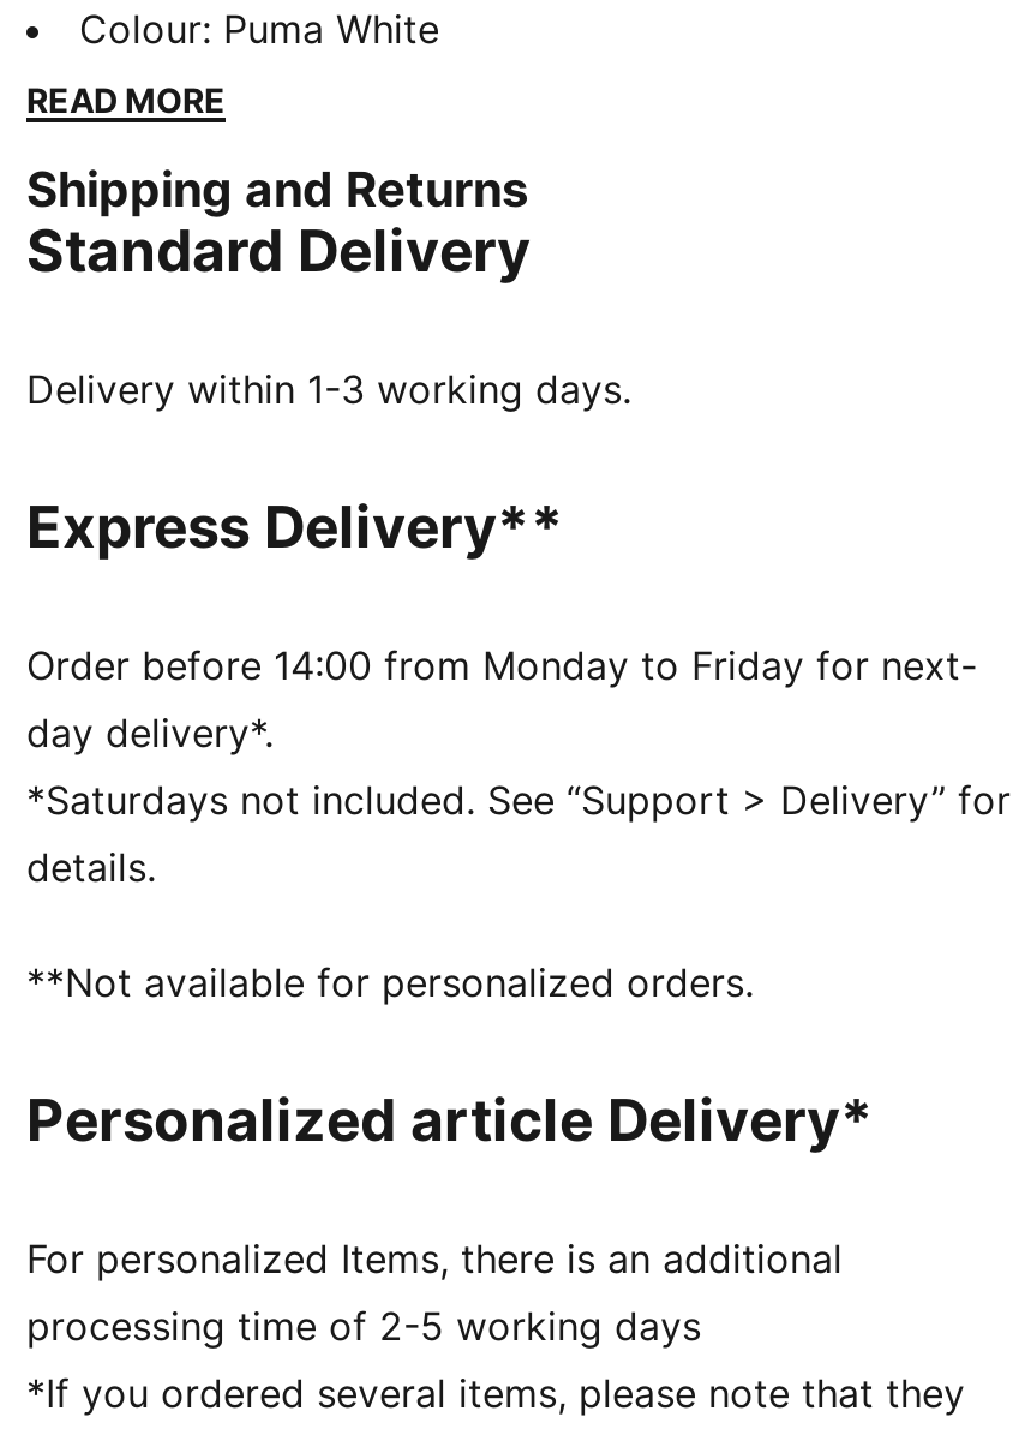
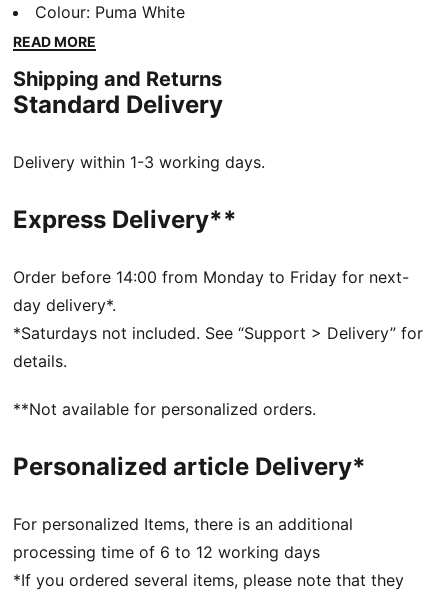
- processing time of 2-5 working days
+ processing time of 6 to 12 working days
